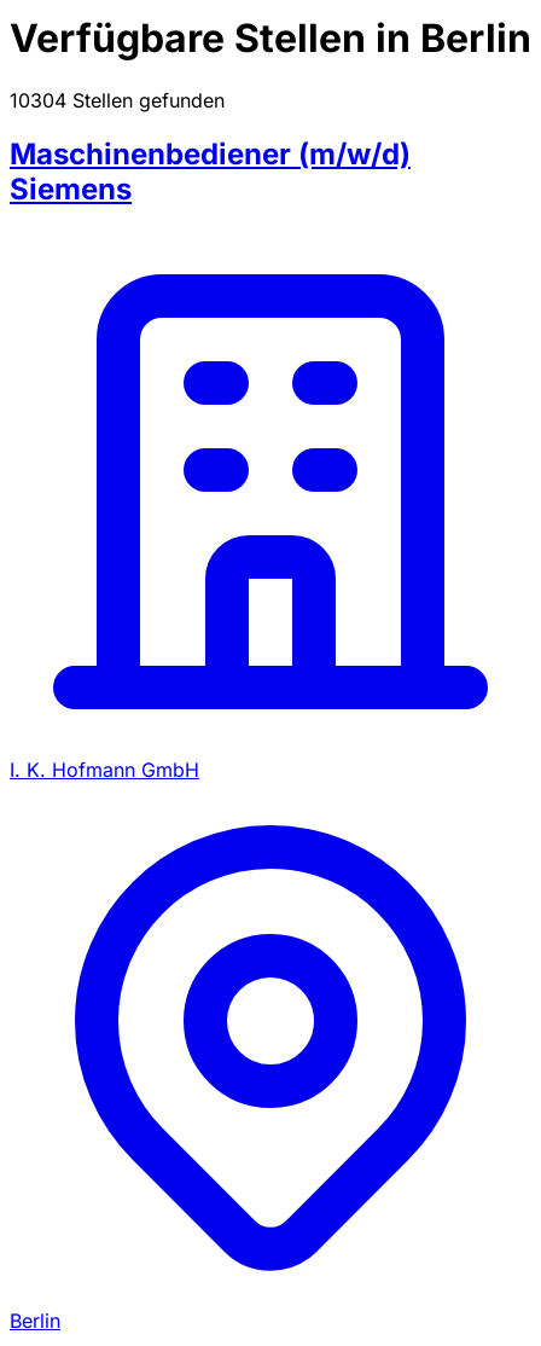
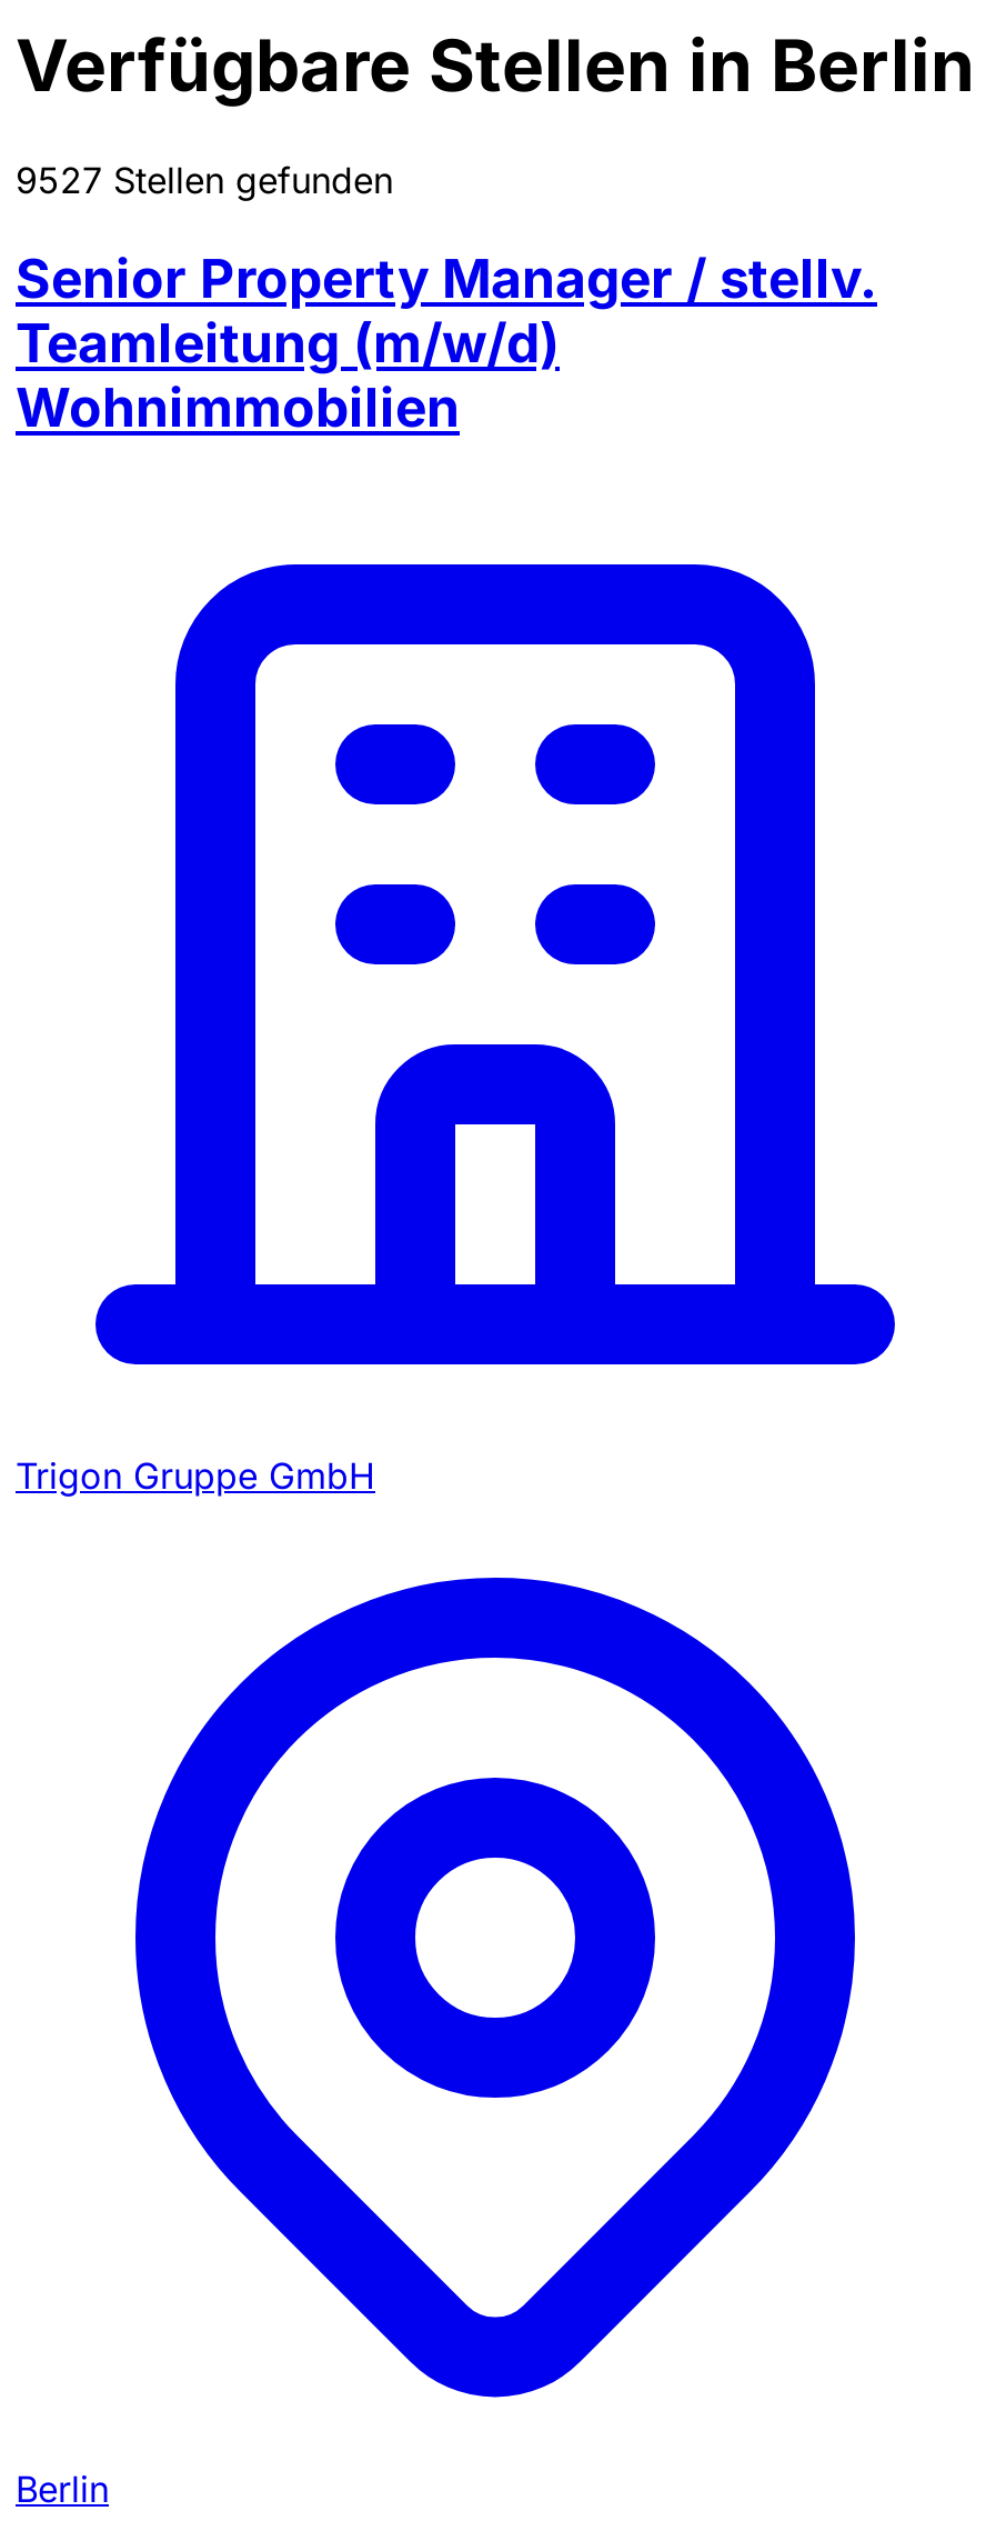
- 10304 Stellen gefunden
+ 9527 Stellen gefunden

- Maschinenbediener (m/w/d)
- Siemens
+ Senior Property Manager / stellv.
+ Teamleitung (m/w/d)
+ Wohnimmobilien

- I. K. Hofmann GmbH
+ Trigon Gruppe GmbH
